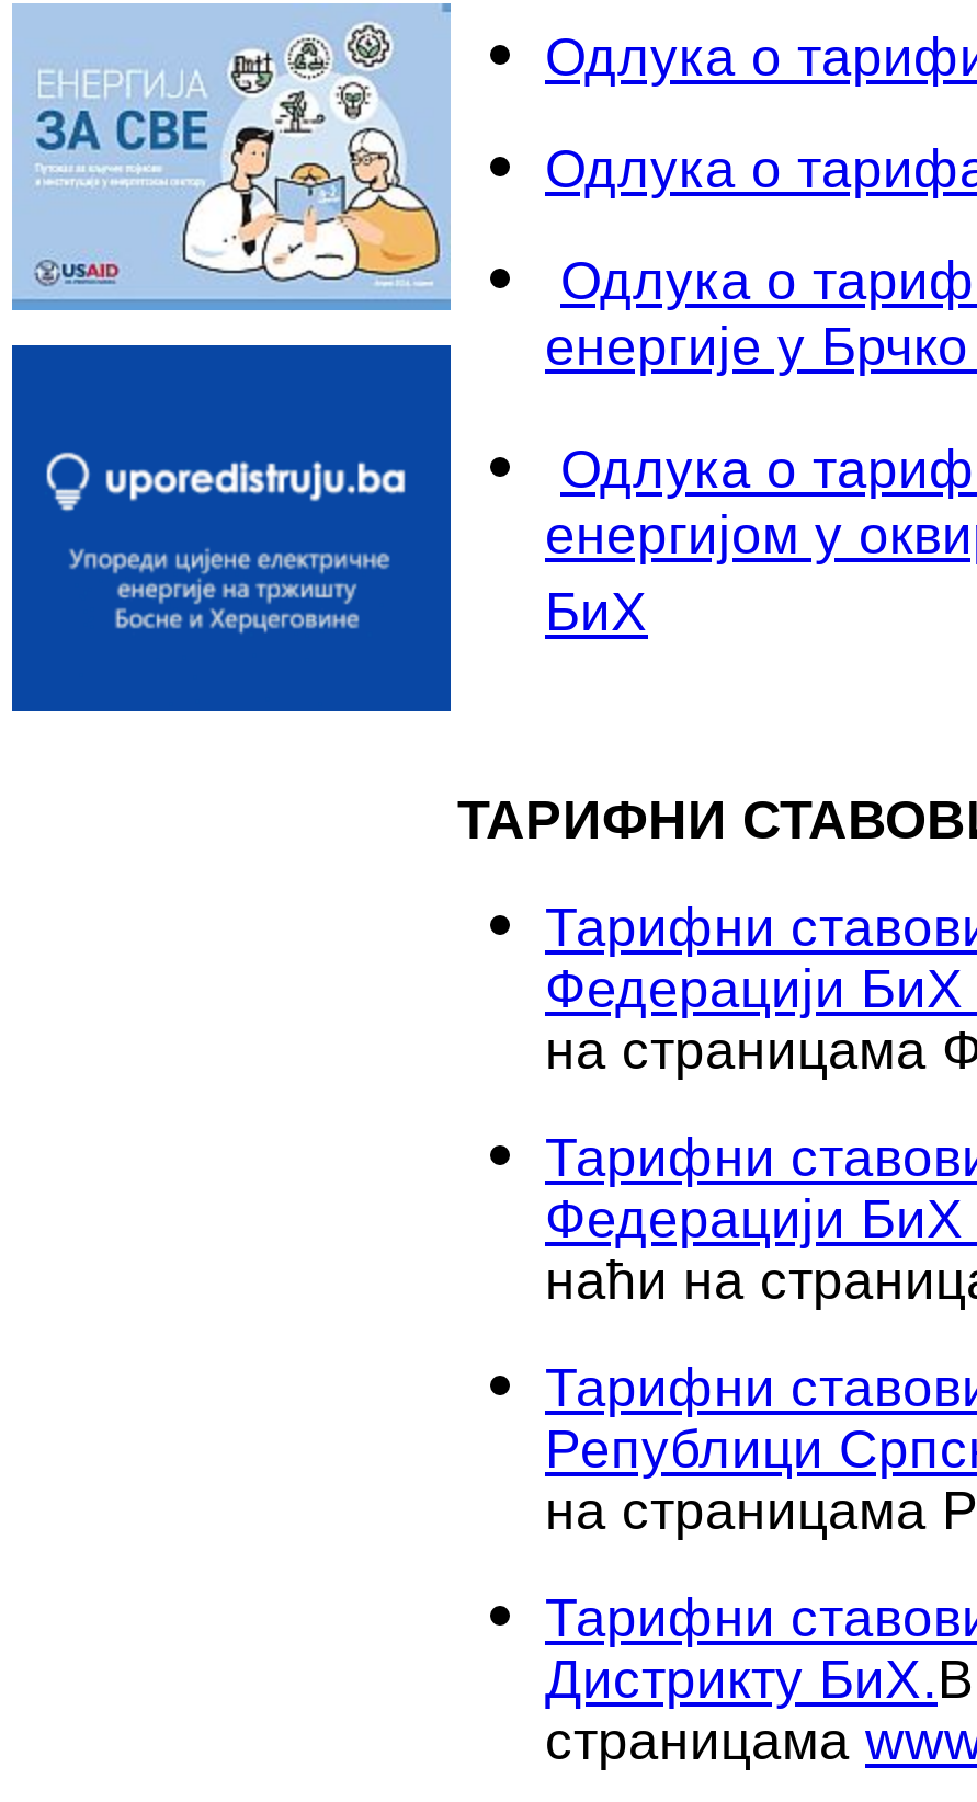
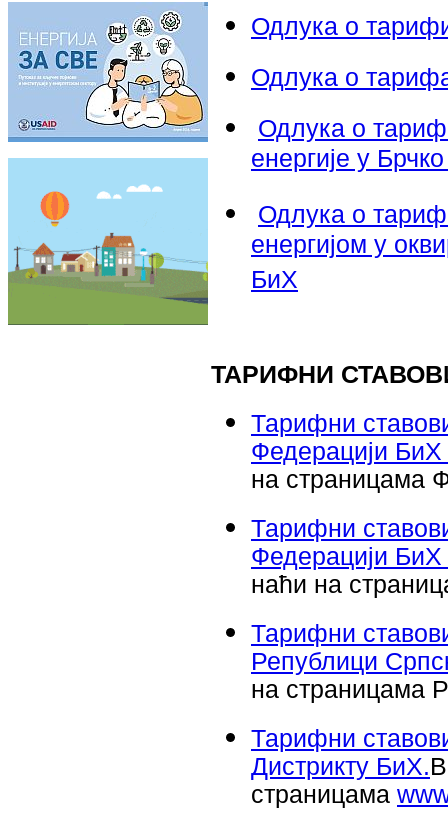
- [image]
+ [image]
